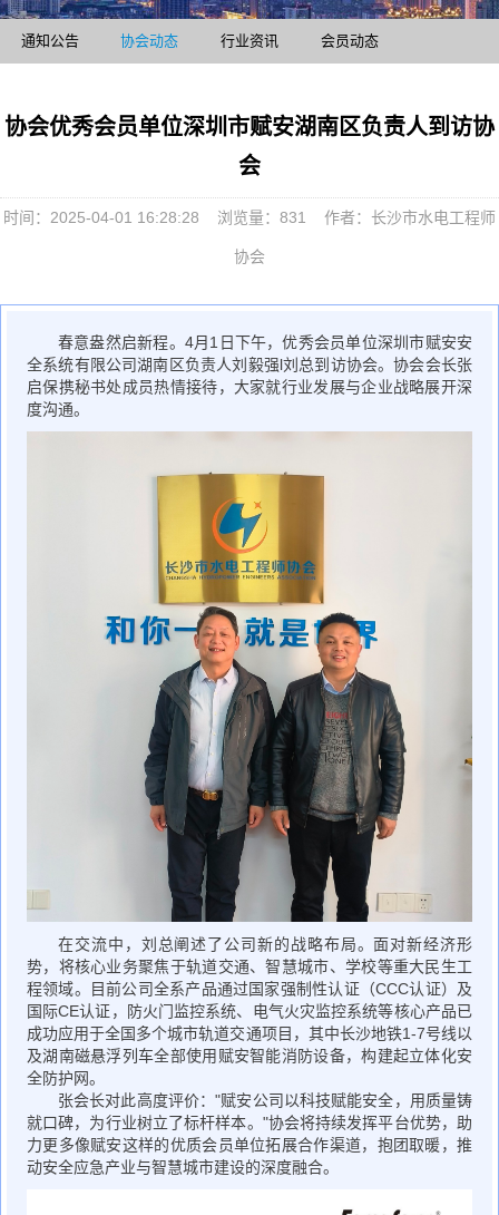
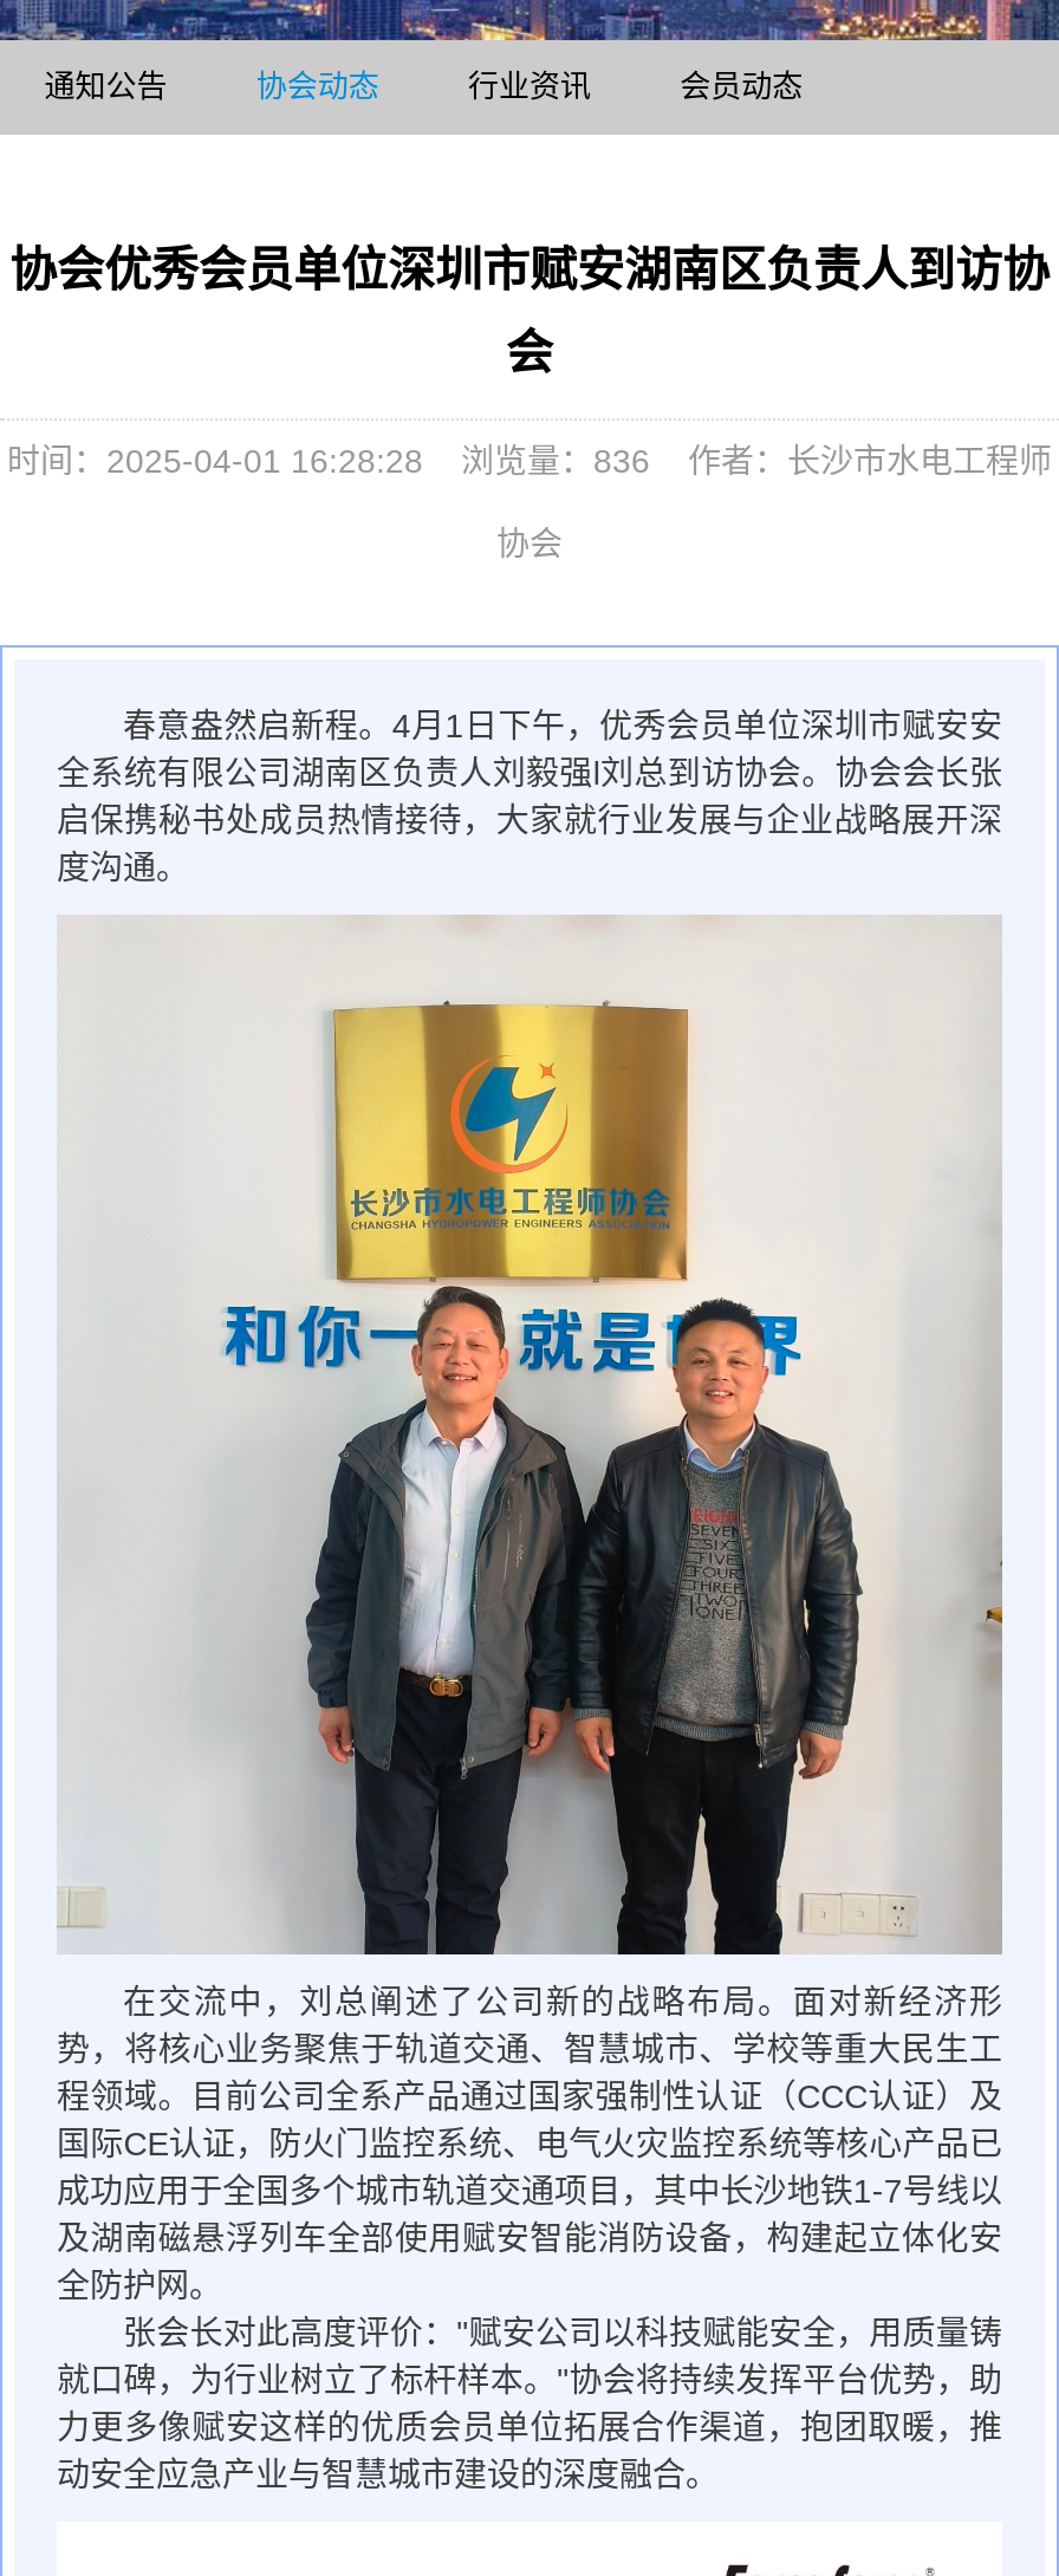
- 时间：2025-04-01 16:28:28 浏览量：831 作者：长沙市水电工程师
+ 时间：2025-04-01 16:28:28 浏览量：836 作者：长沙市水电工程师
